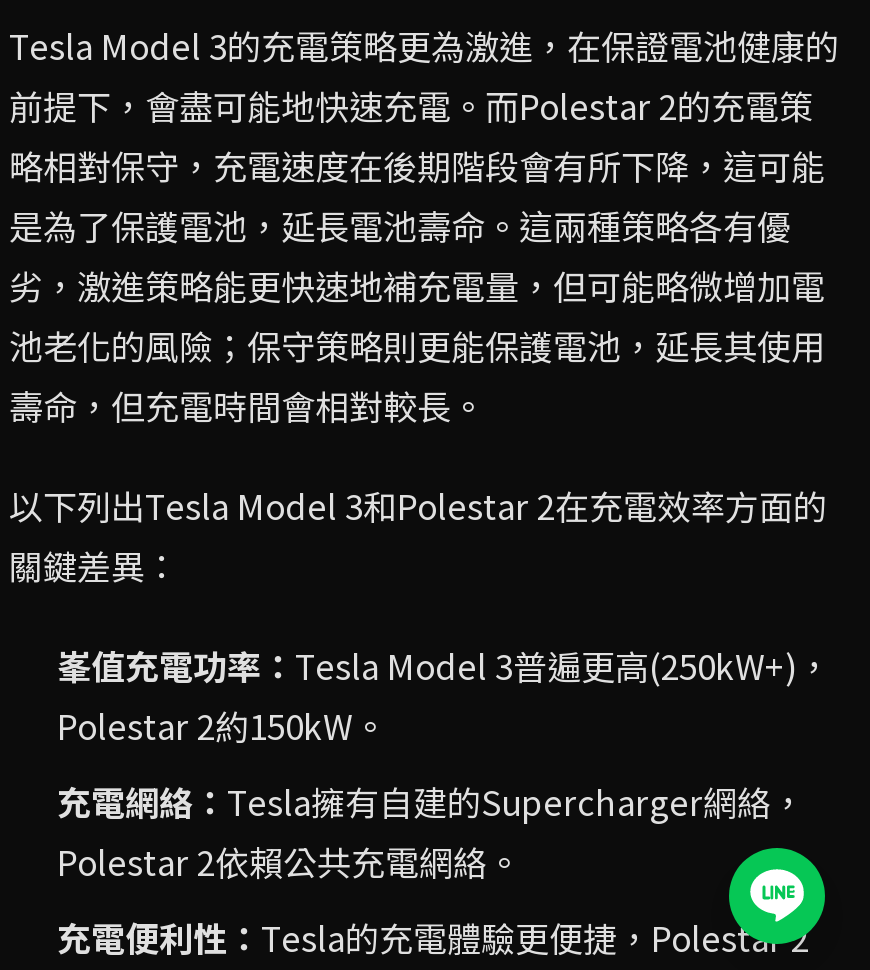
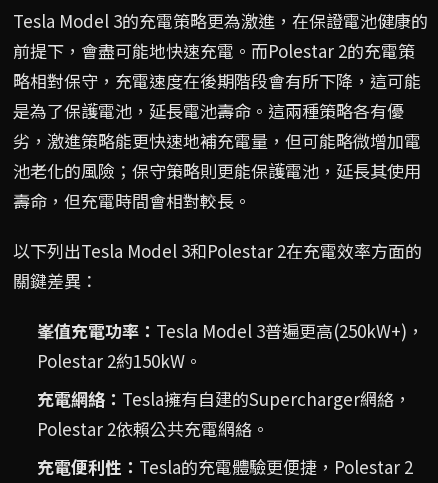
- [image]
